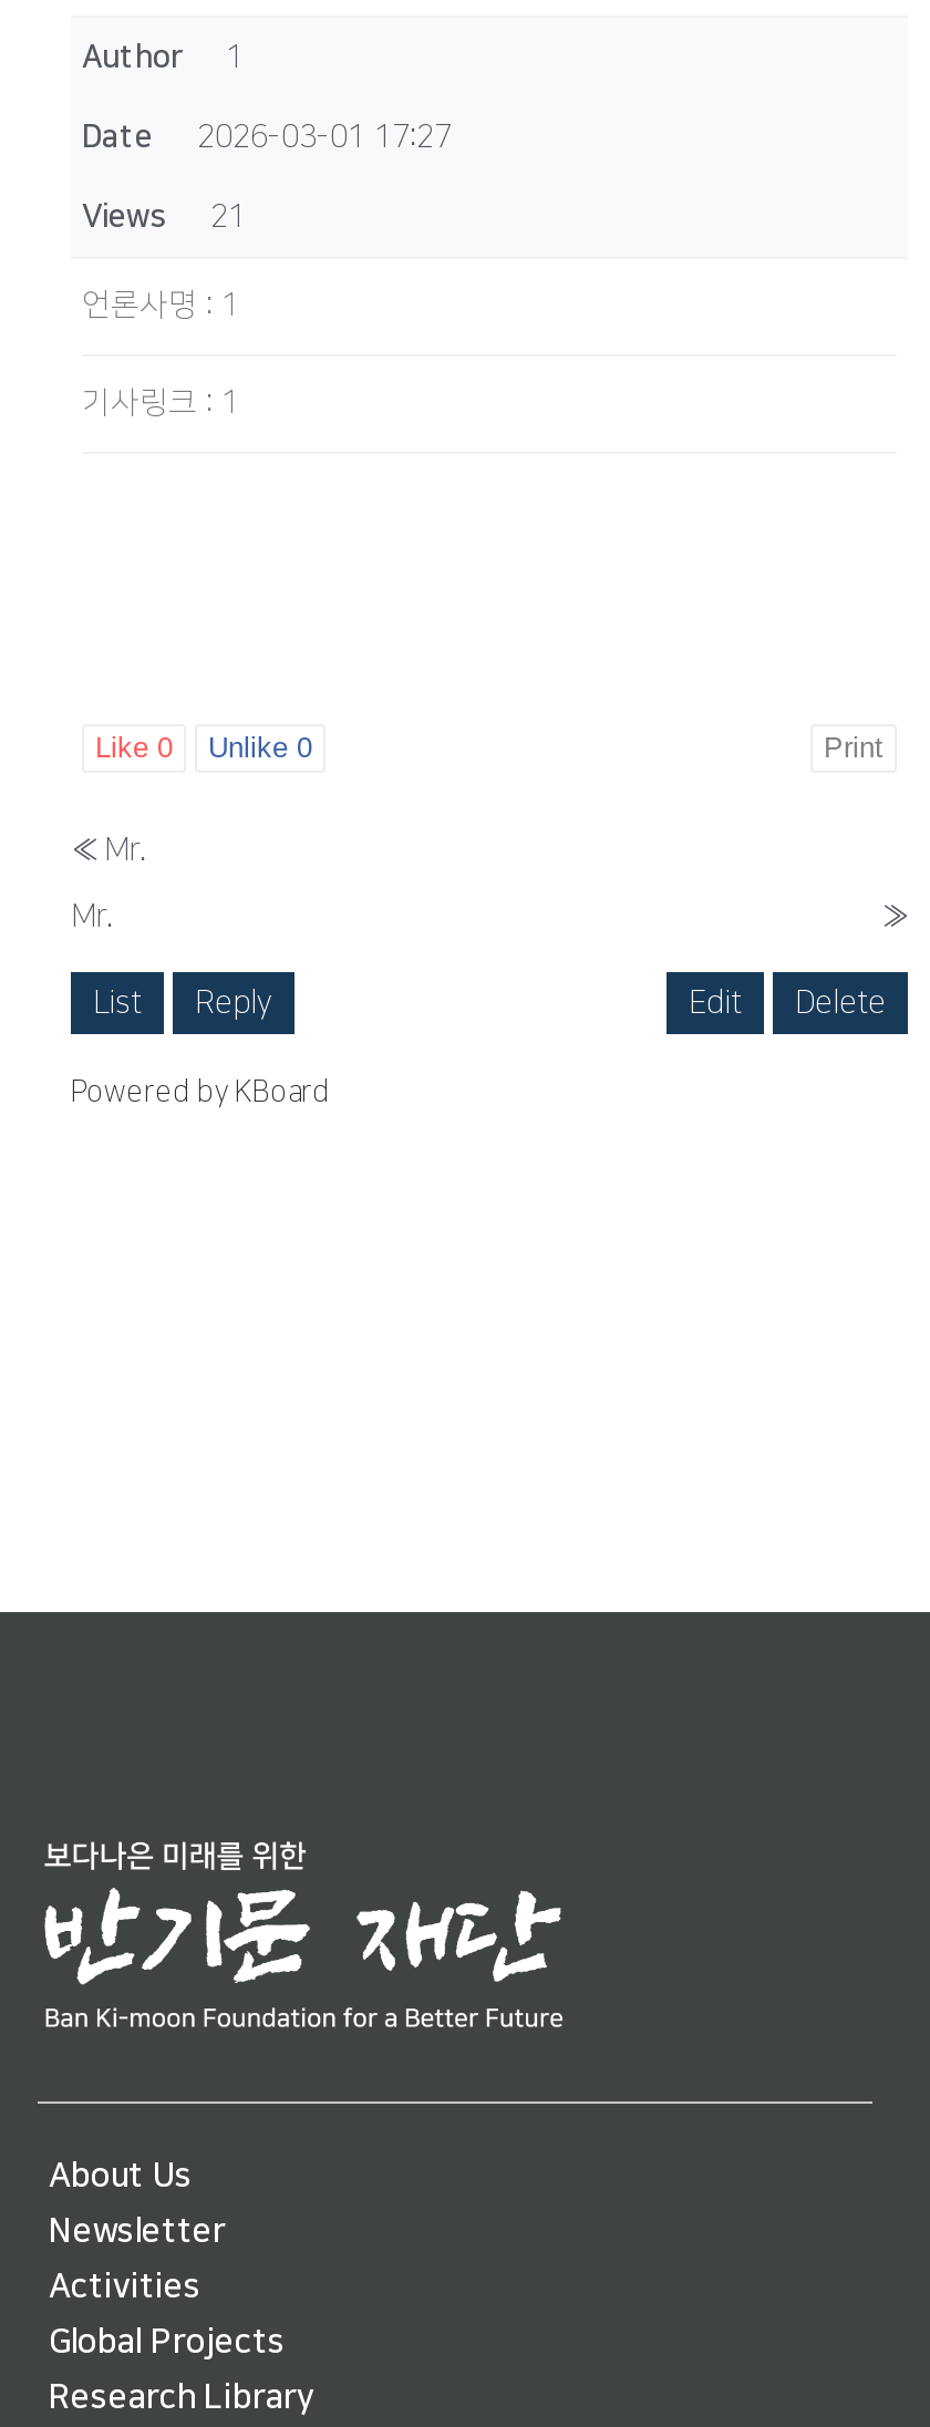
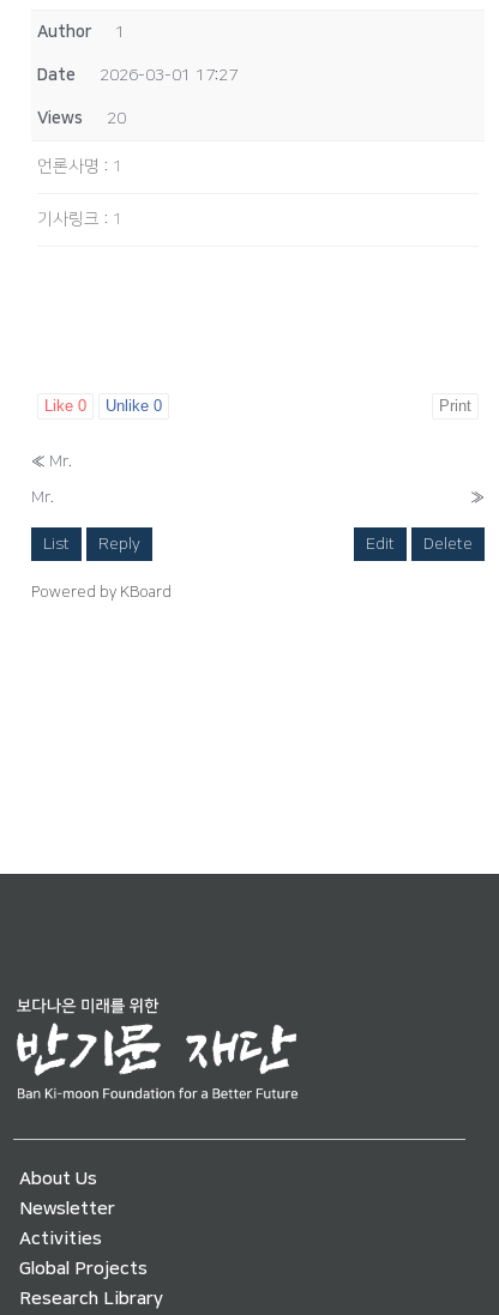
- Views 21
+ Views 20
